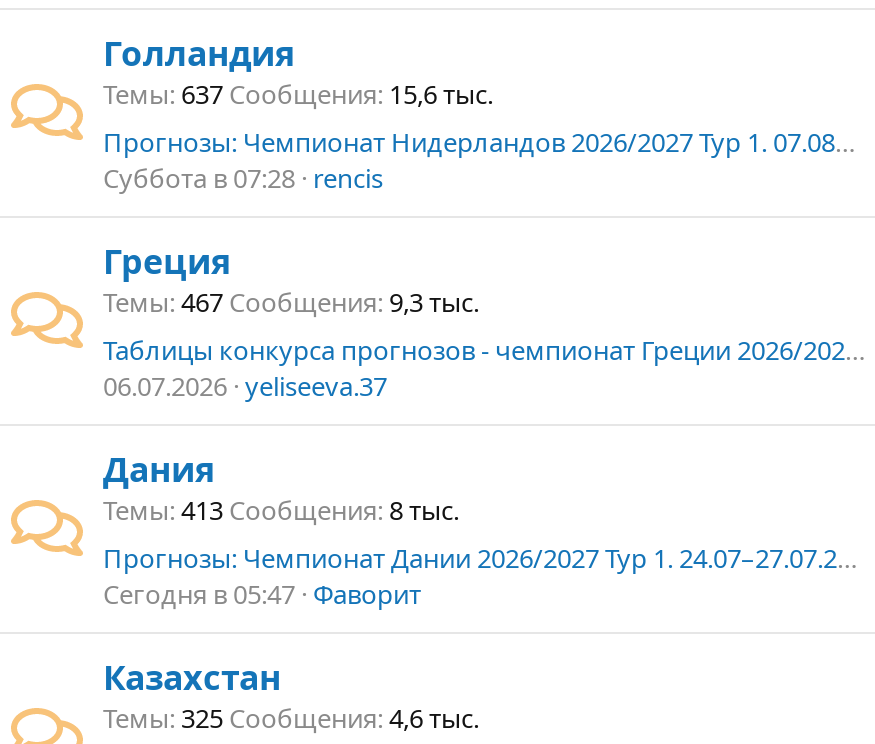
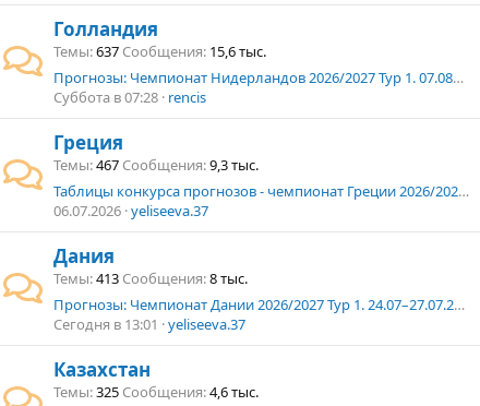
- Сегодня в 05:47 Фаворит
+ Сегодня в 13:01 yeliseeva.37
